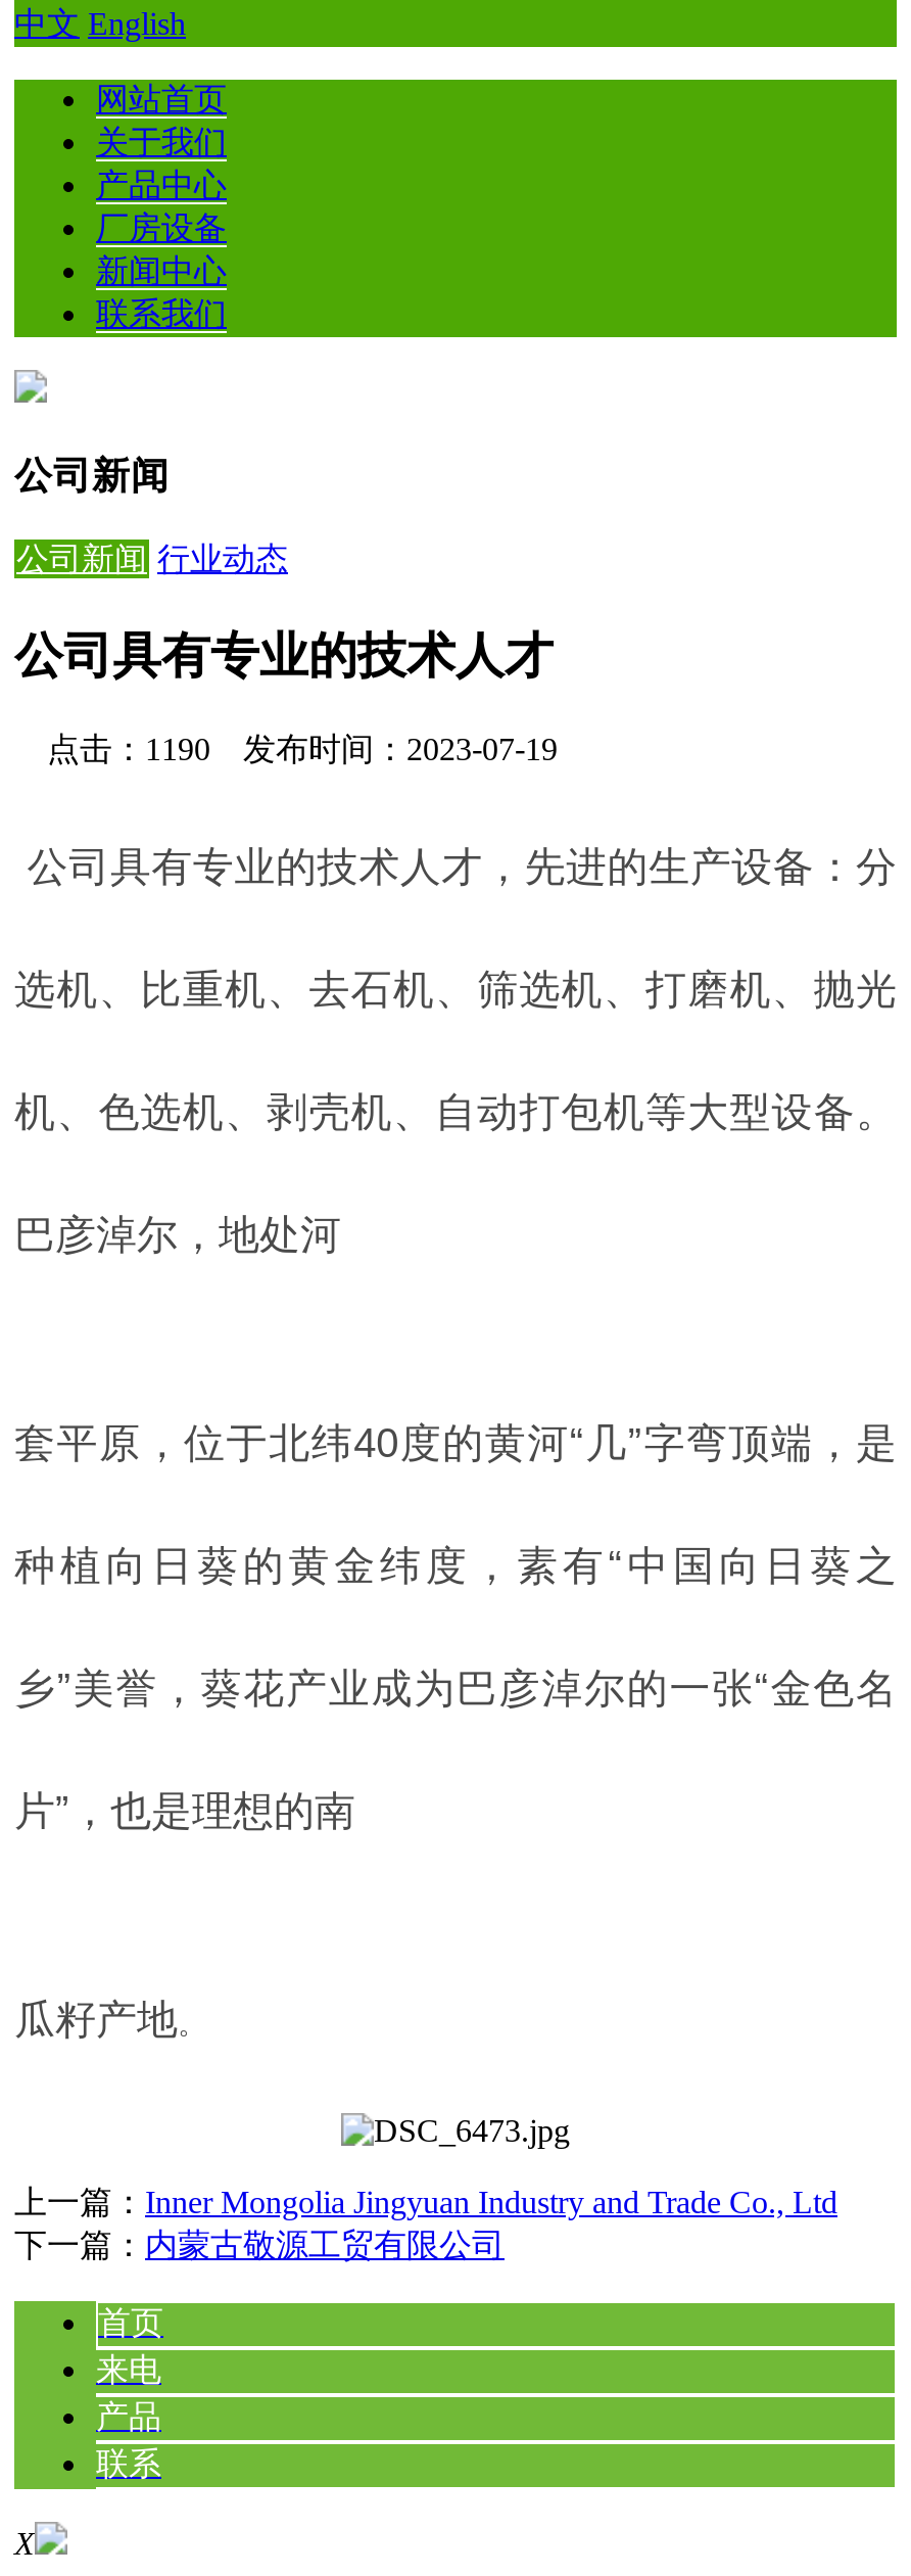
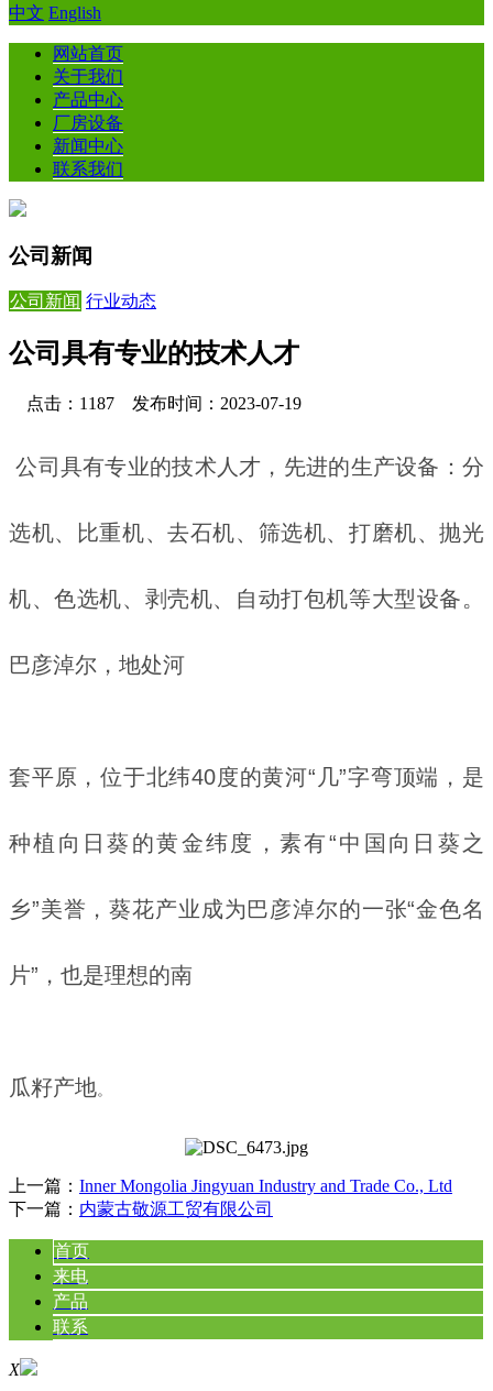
- 点击：1190 发布时间：2023-07-19
+ 点击：1187 发布时间：2023-07-19
